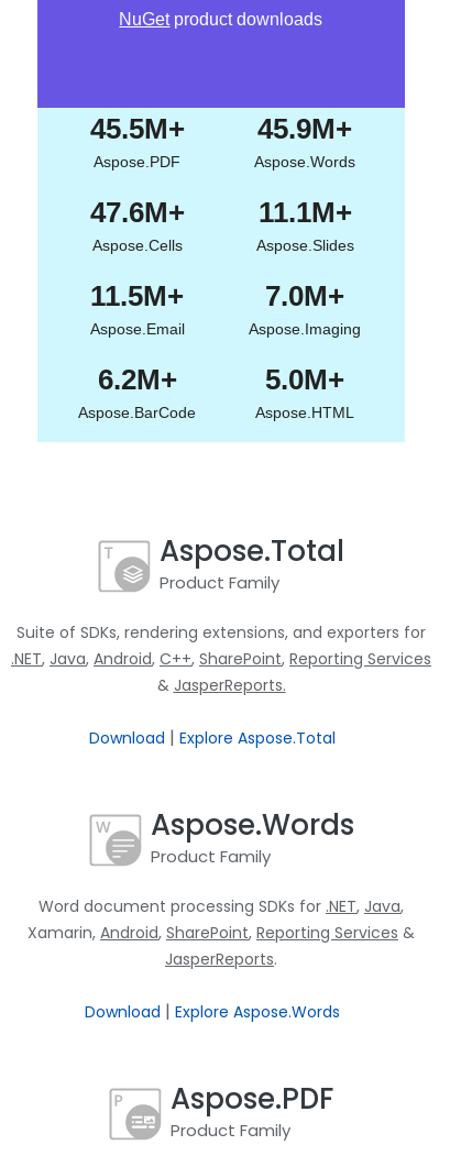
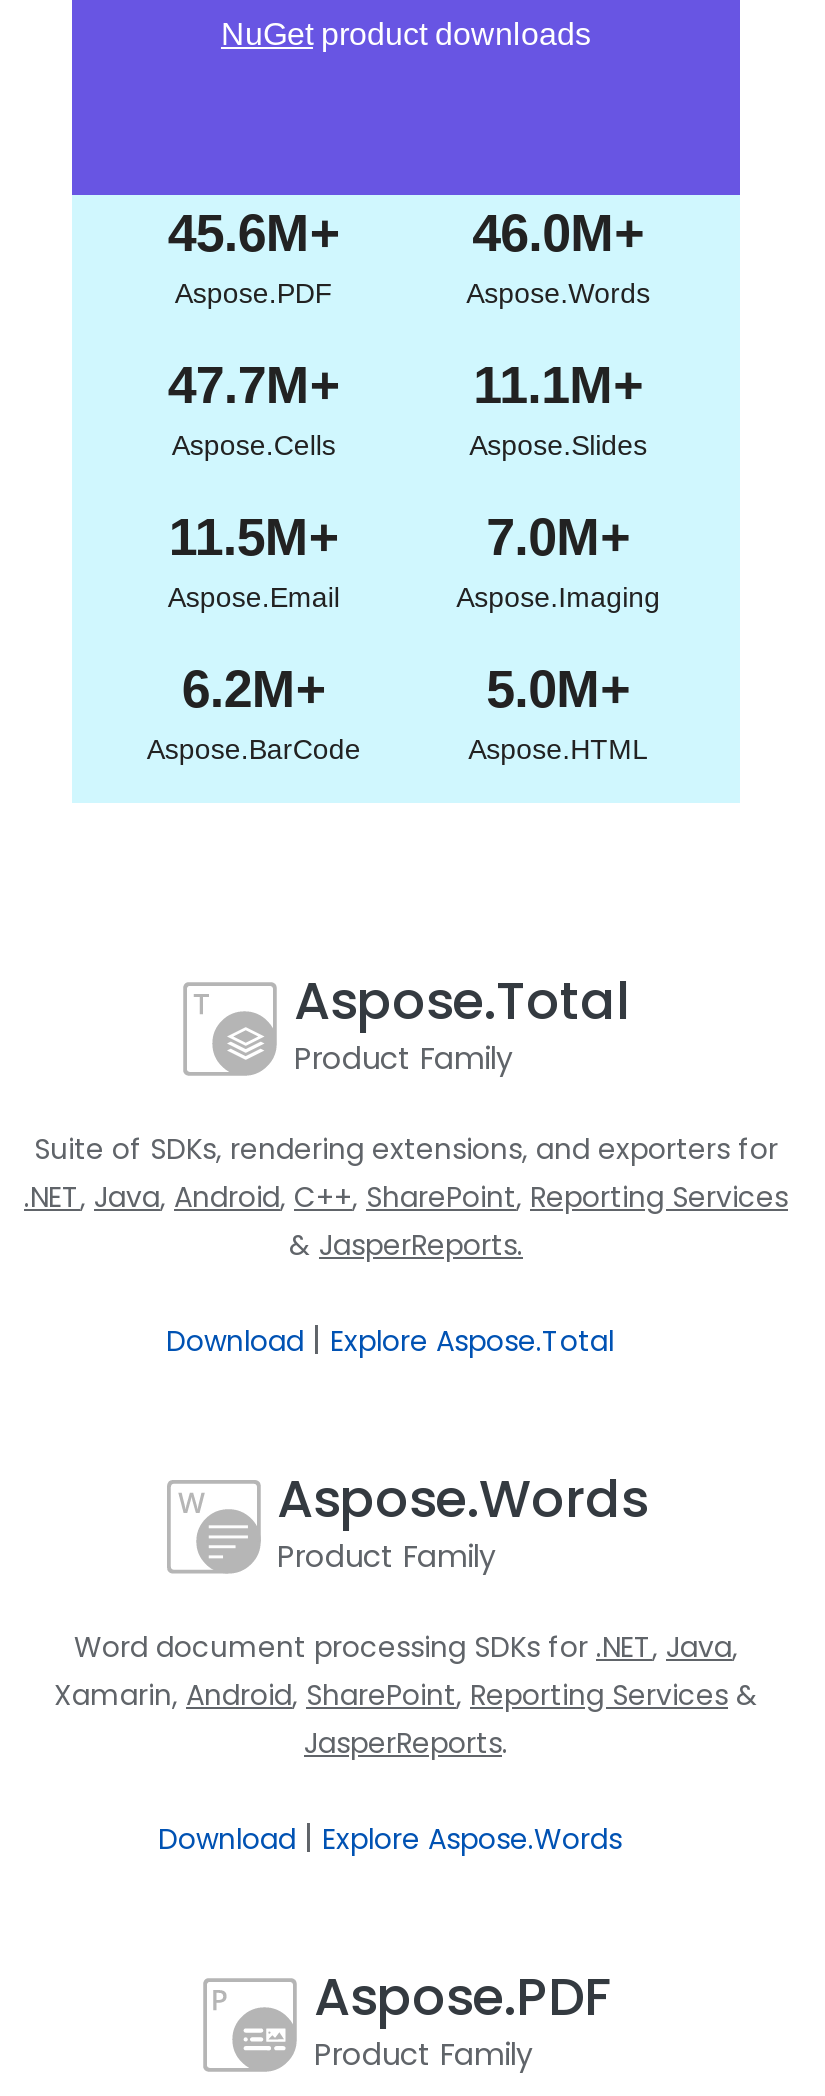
- 45.5M+
+ 45.6M+

- 45.9M+
+ 46.0M+

- 47.6M+
+ 47.7M+
